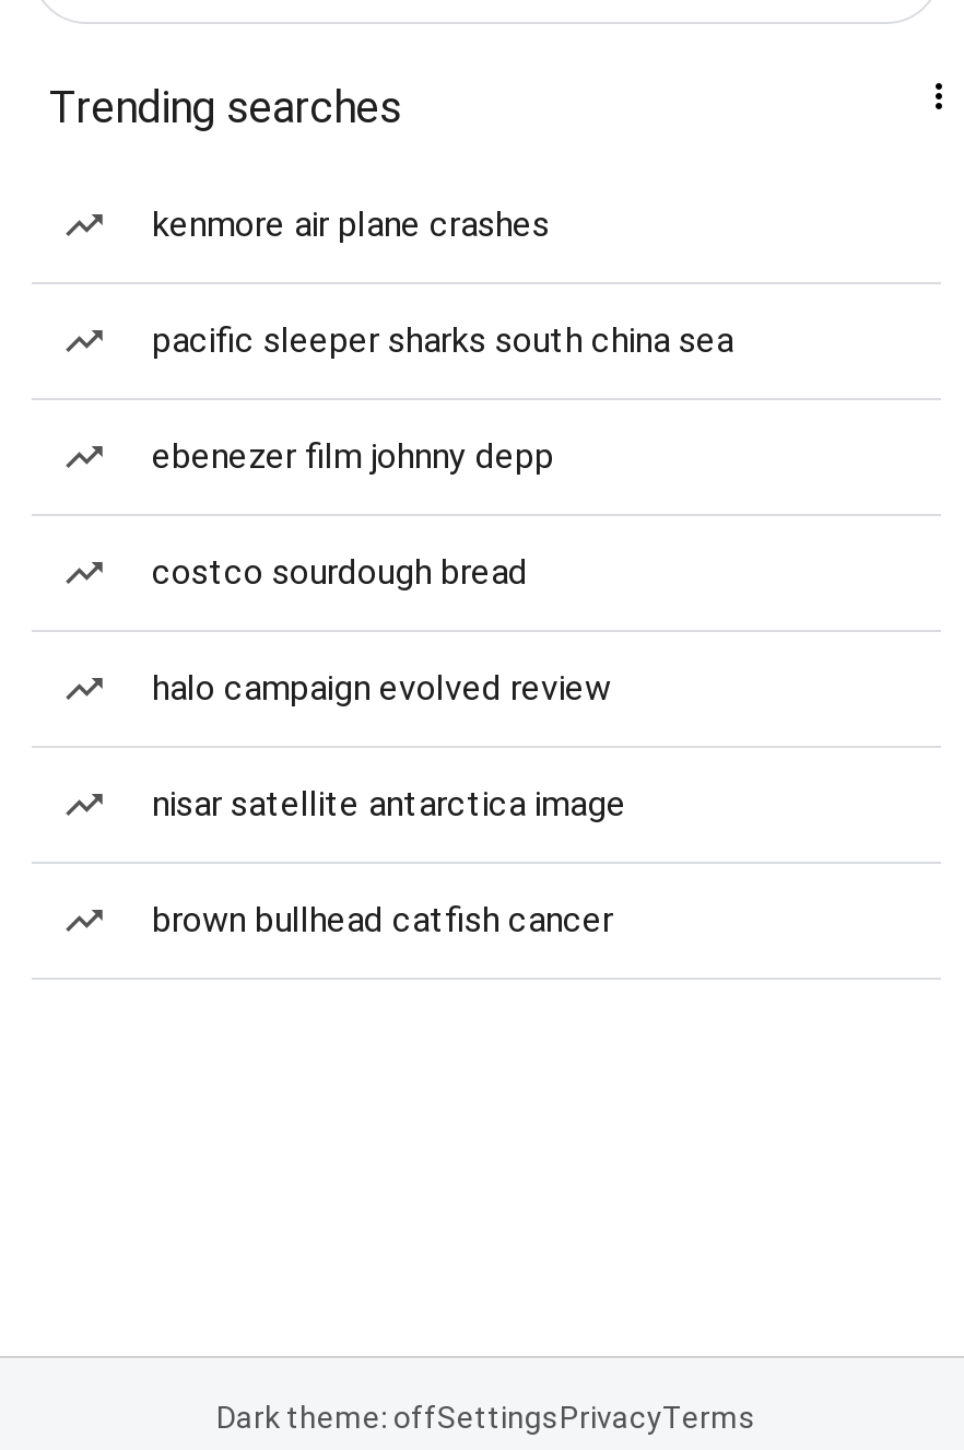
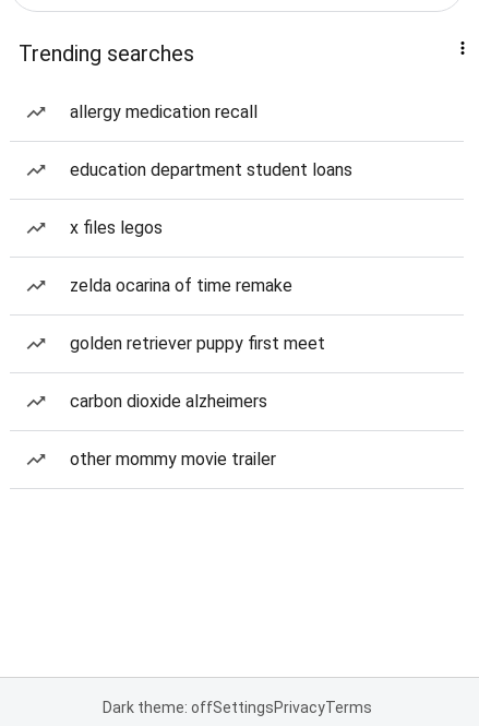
- kenmore air plane crashes
+ allergy medication recall

- pacific sleeper sharks south china sea
+ education department student loans

- ebenezer film johnny depp
+ x files legos

- costco sourdough bread
+ zelda ocarina of time remake

- halo campaign evolved review
+ golden retriever puppy first meet

- nisar satellite antarctica image
+ carbon dioxide alzheimers

- brown bullhead catfish cancer
+ other mommy movie trailer
